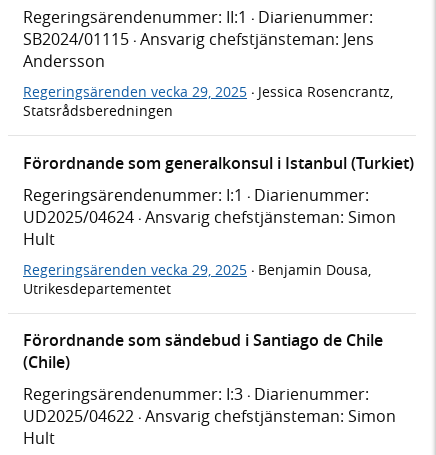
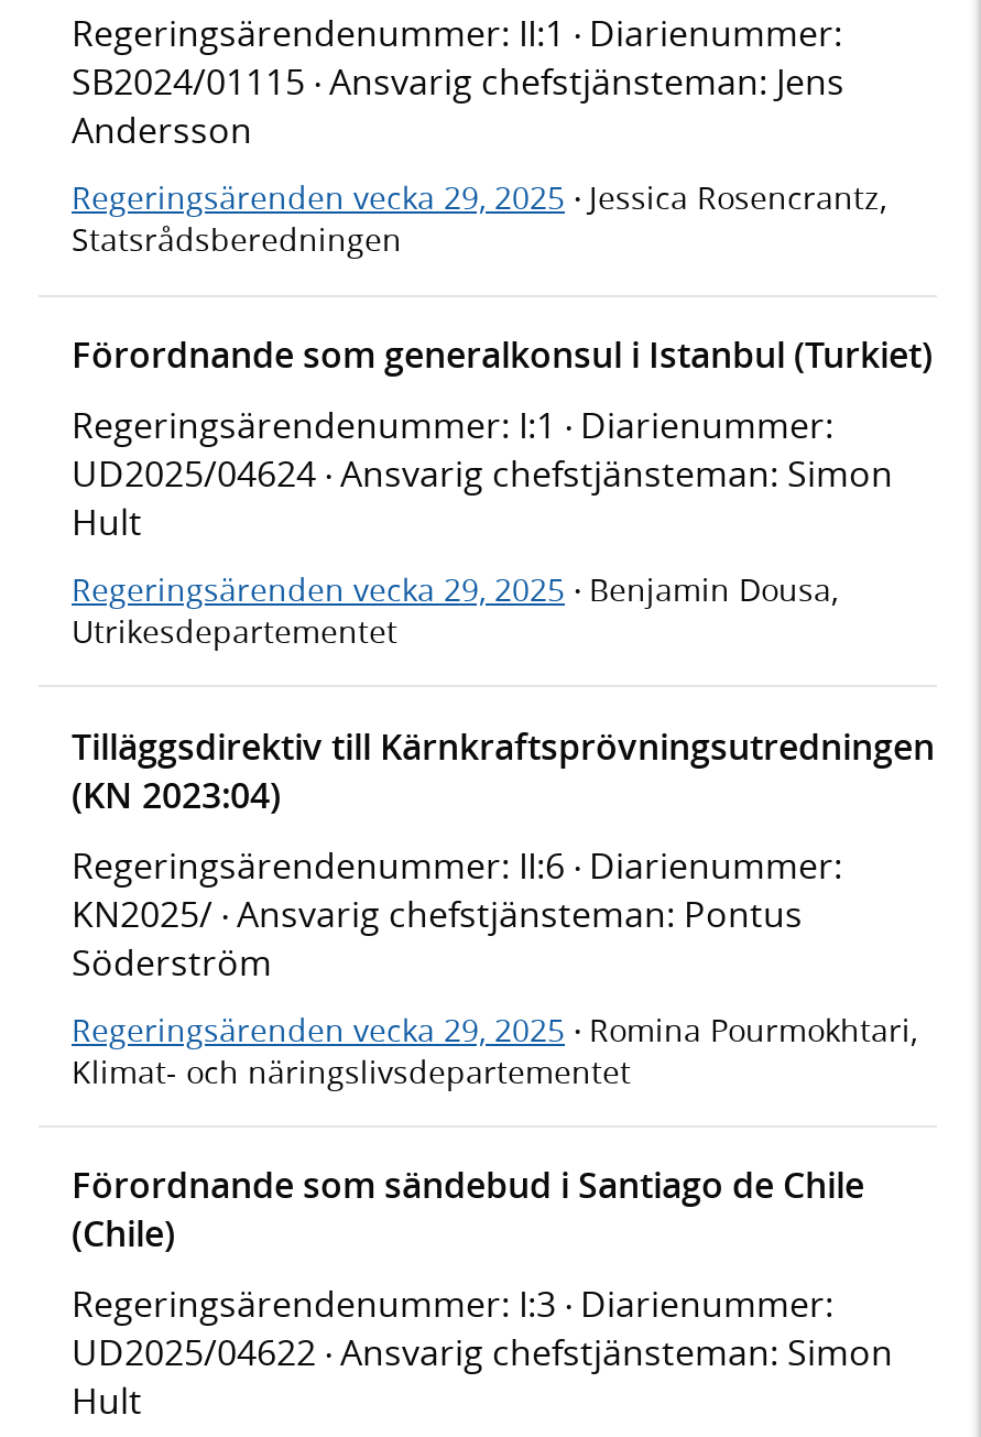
+ Tilläggsdirektiv till Kärnkraftsprövningsutredningen
+ (KN 2023:04)
+ Regeringsärendenummer: II:6 · Diarienummer:
+ KN2025/ · Ansvarig chefstjänsteman: Pontus
+ Söderström
+ Regeringsärenden vecka 29, 2025 · Romina Pourmokhtari,
+ Klimat- och näringslivsdepartementet
